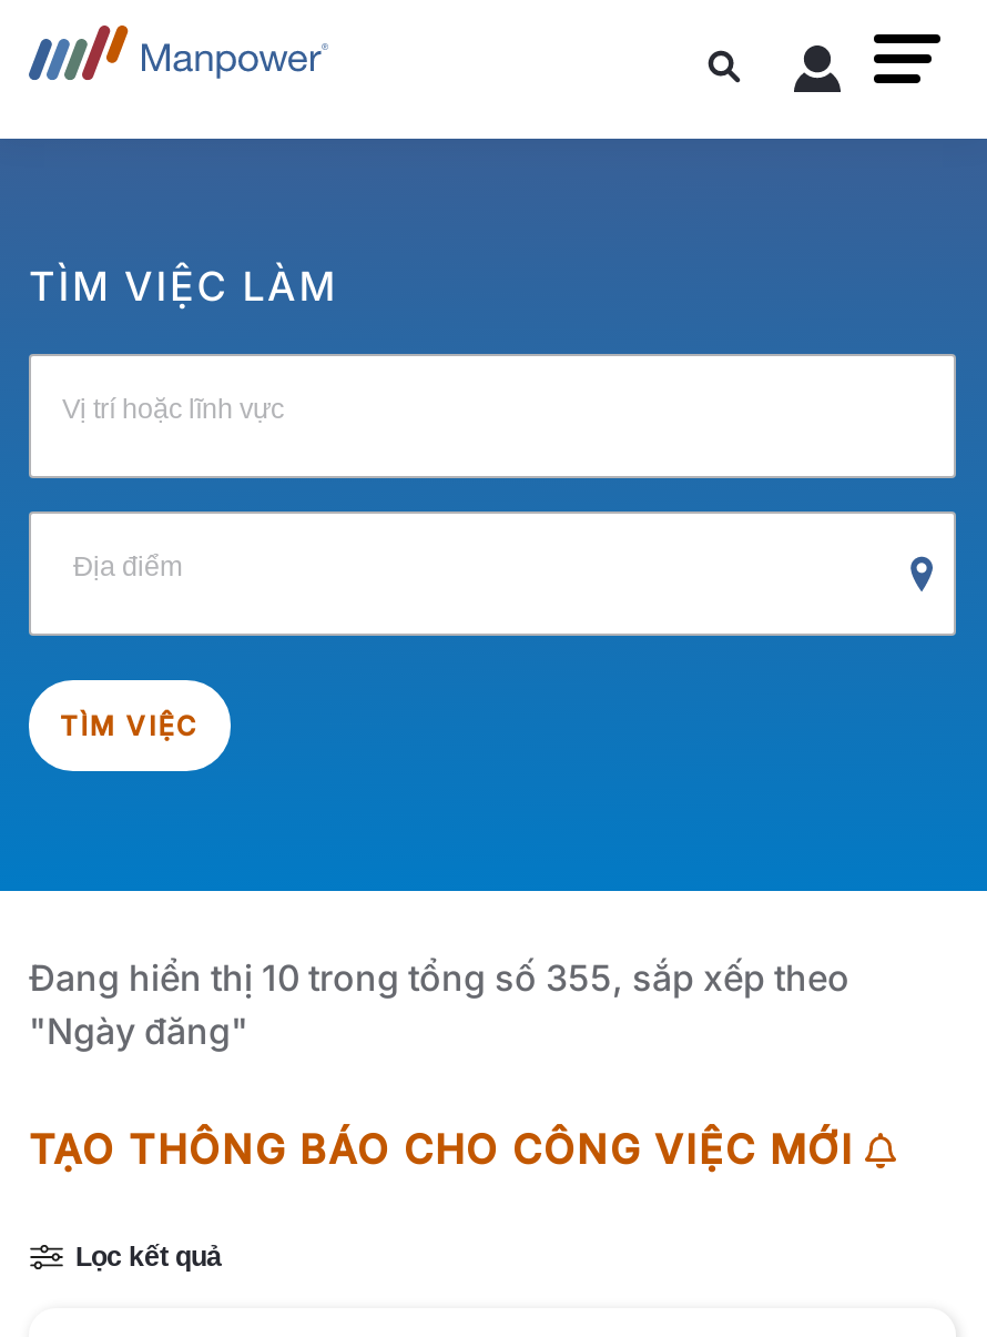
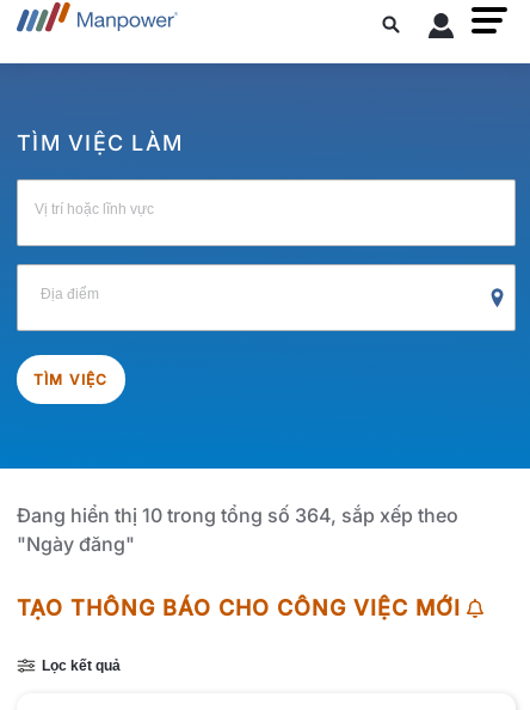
- Đang hiển thị 10 trong tổng số 355, sắp xếp theo
+ Đang hiển thị 10 trong tổng số 364, sắp xếp theo
